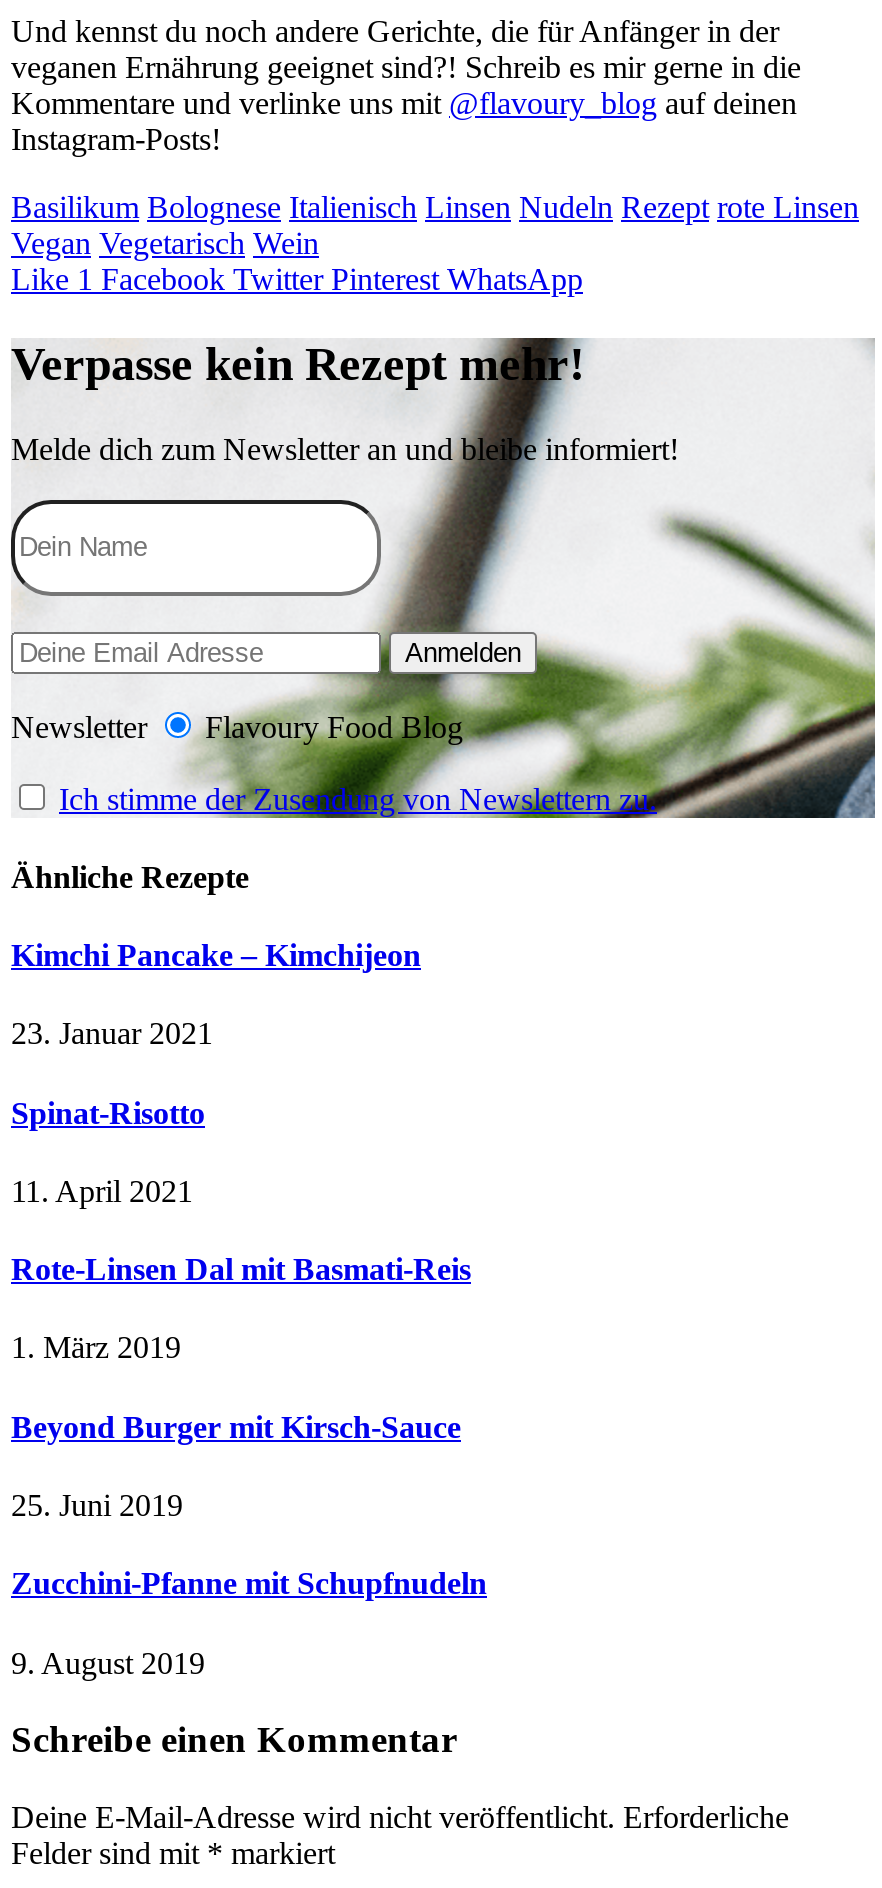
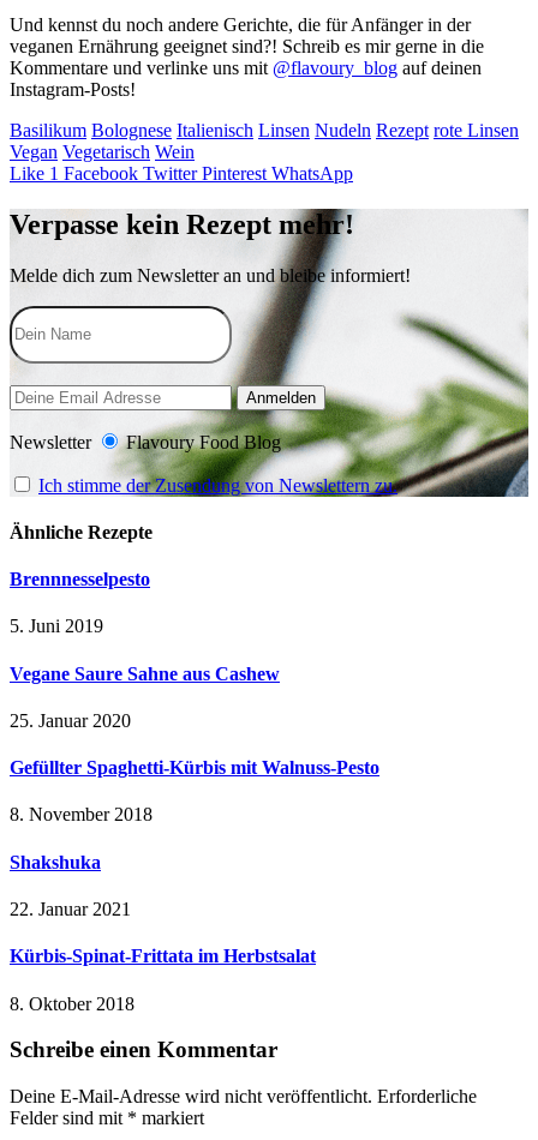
- Kimchi Pancake – Kimchijeon
+ Brennnesselpesto

- 23. Januar 2021
+ 5. Juni 2019

- Spinat-Risotto
+ Vegane Saure Sahne aus Cashew

- 11. April 2021
+ 25. Januar 2020

- Rote-Linsen Dal mit Basmati-Reis
+ Gefüllter Spaghetti-Kürbis mit Walnuss-Pesto

- 1. März 2019
+ 8. November 2018

- Beyond Burger mit Kirsch-Sauce
+ Shakshuka

- 25. Juni 2019
+ 22. Januar 2021

- Zucchini-Pfanne mit Schupfnudeln
+ Kürbis-Spinat-Frittata im Herbstsalat

- 9. August 2019
+ 8. Oktober 2018
